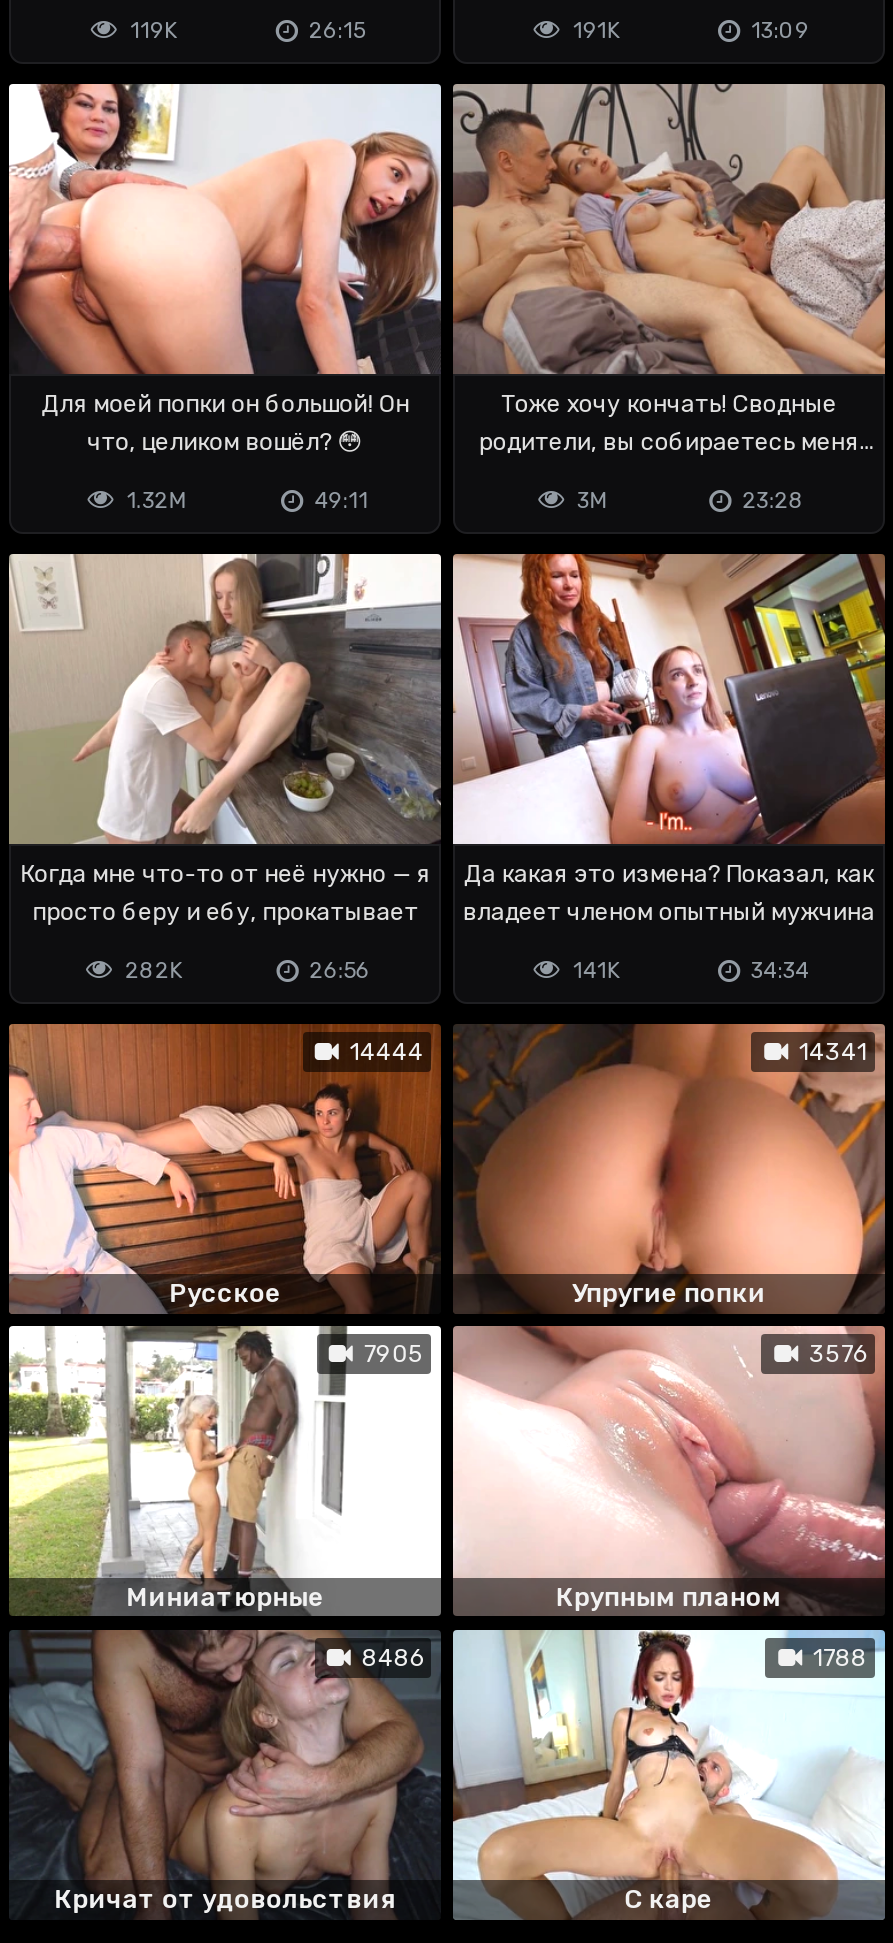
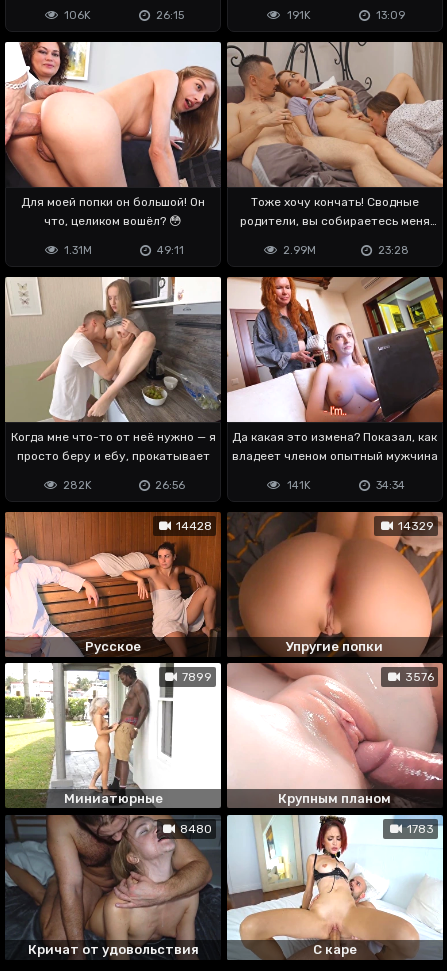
- 119K
+ 106K

- 1.32M
+ 1.31M

- 3M
+ 2.99M

- 14444
+ 14428

- 14341
+ 14329

- 7905
+ 7899

- 8486
+ 8480

- 1788
+ 1783
